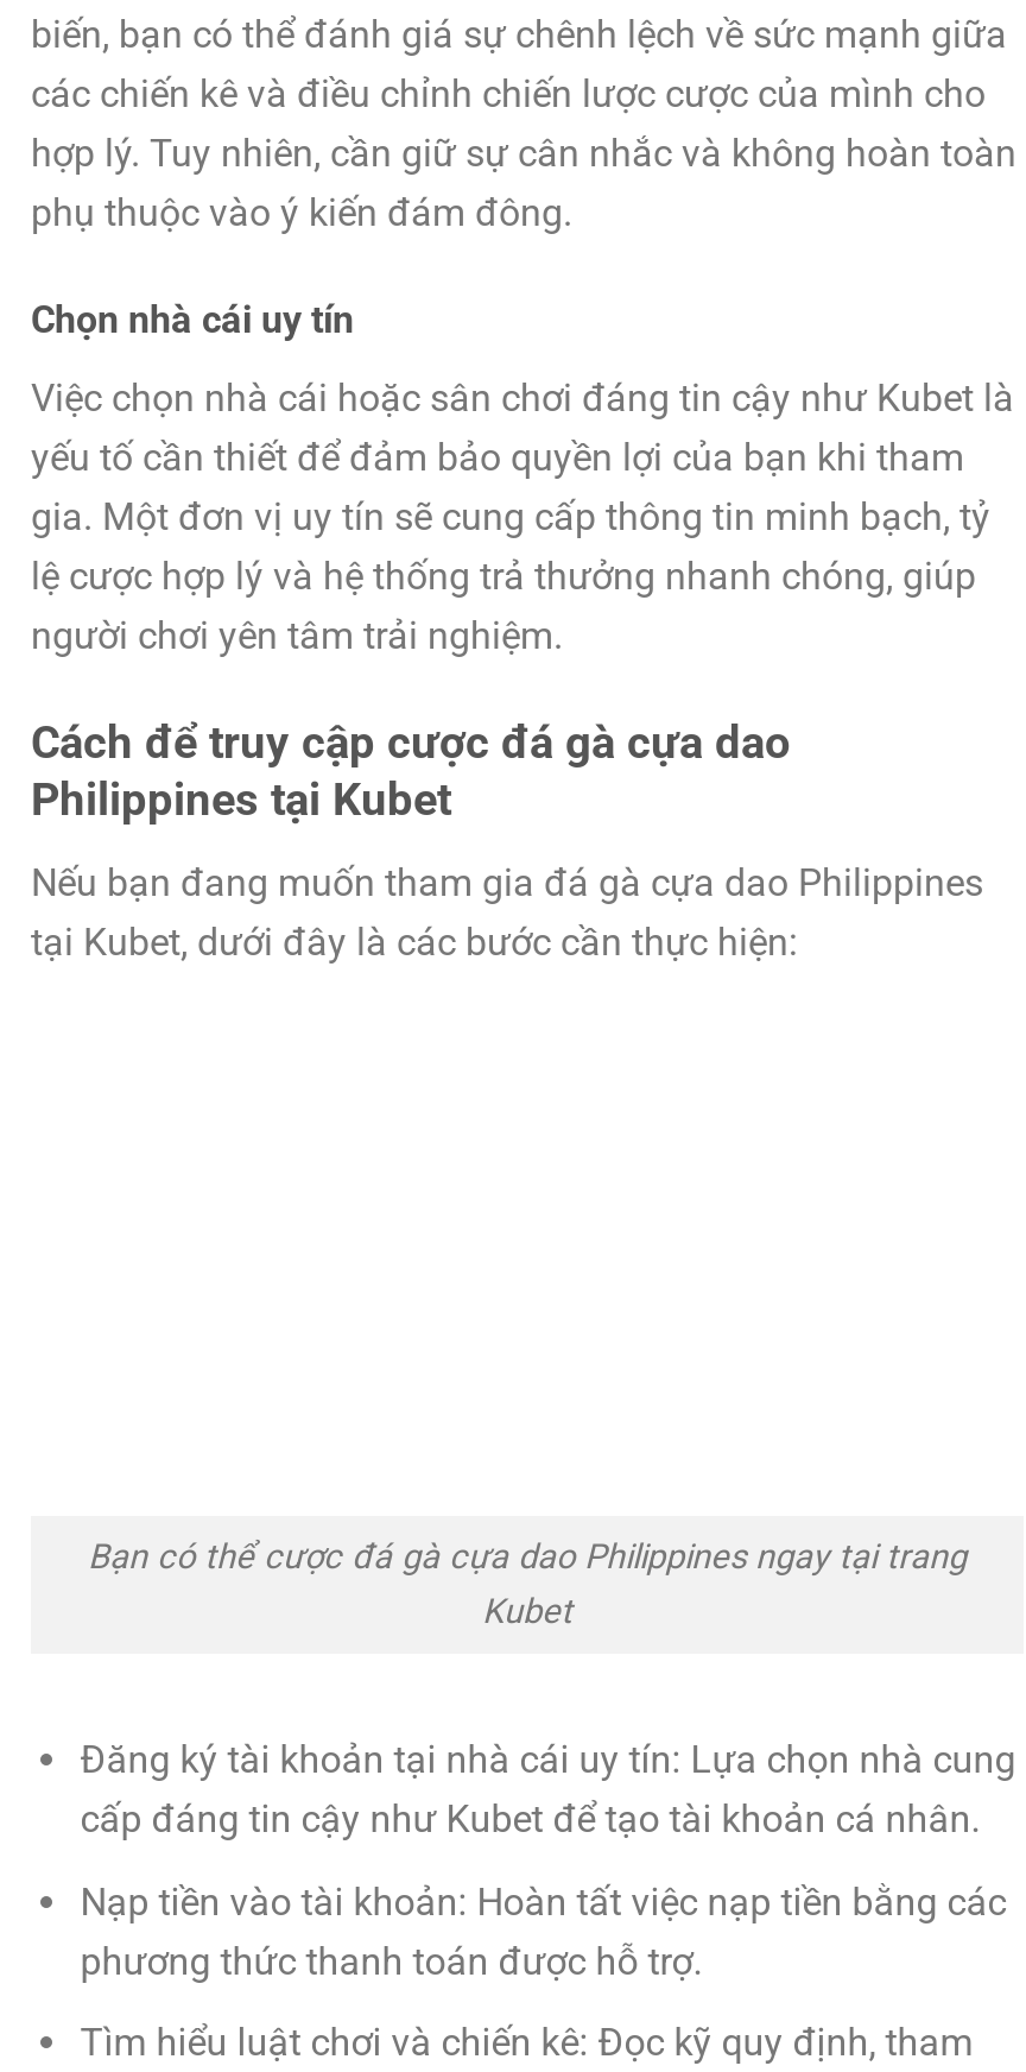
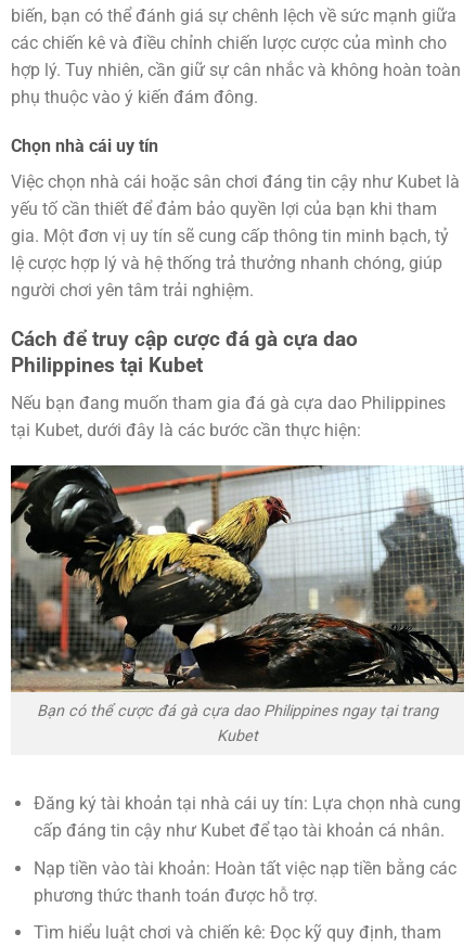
+ [image]
